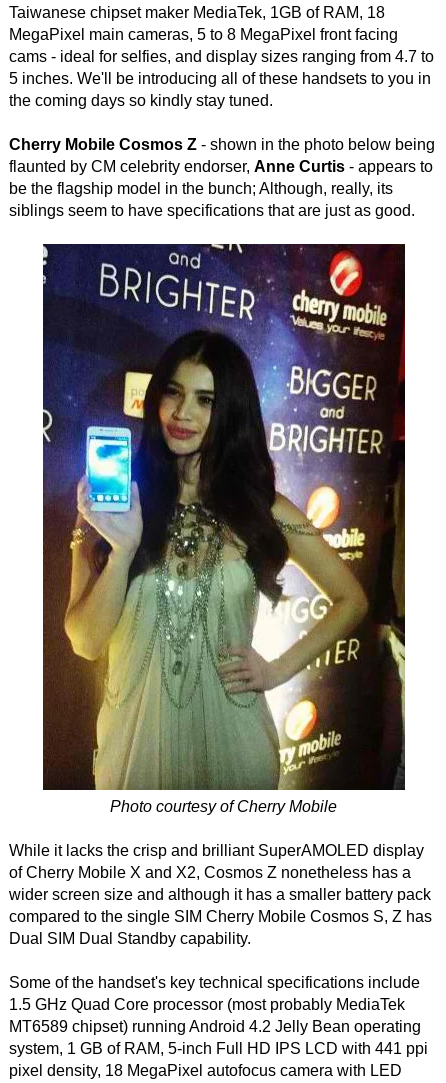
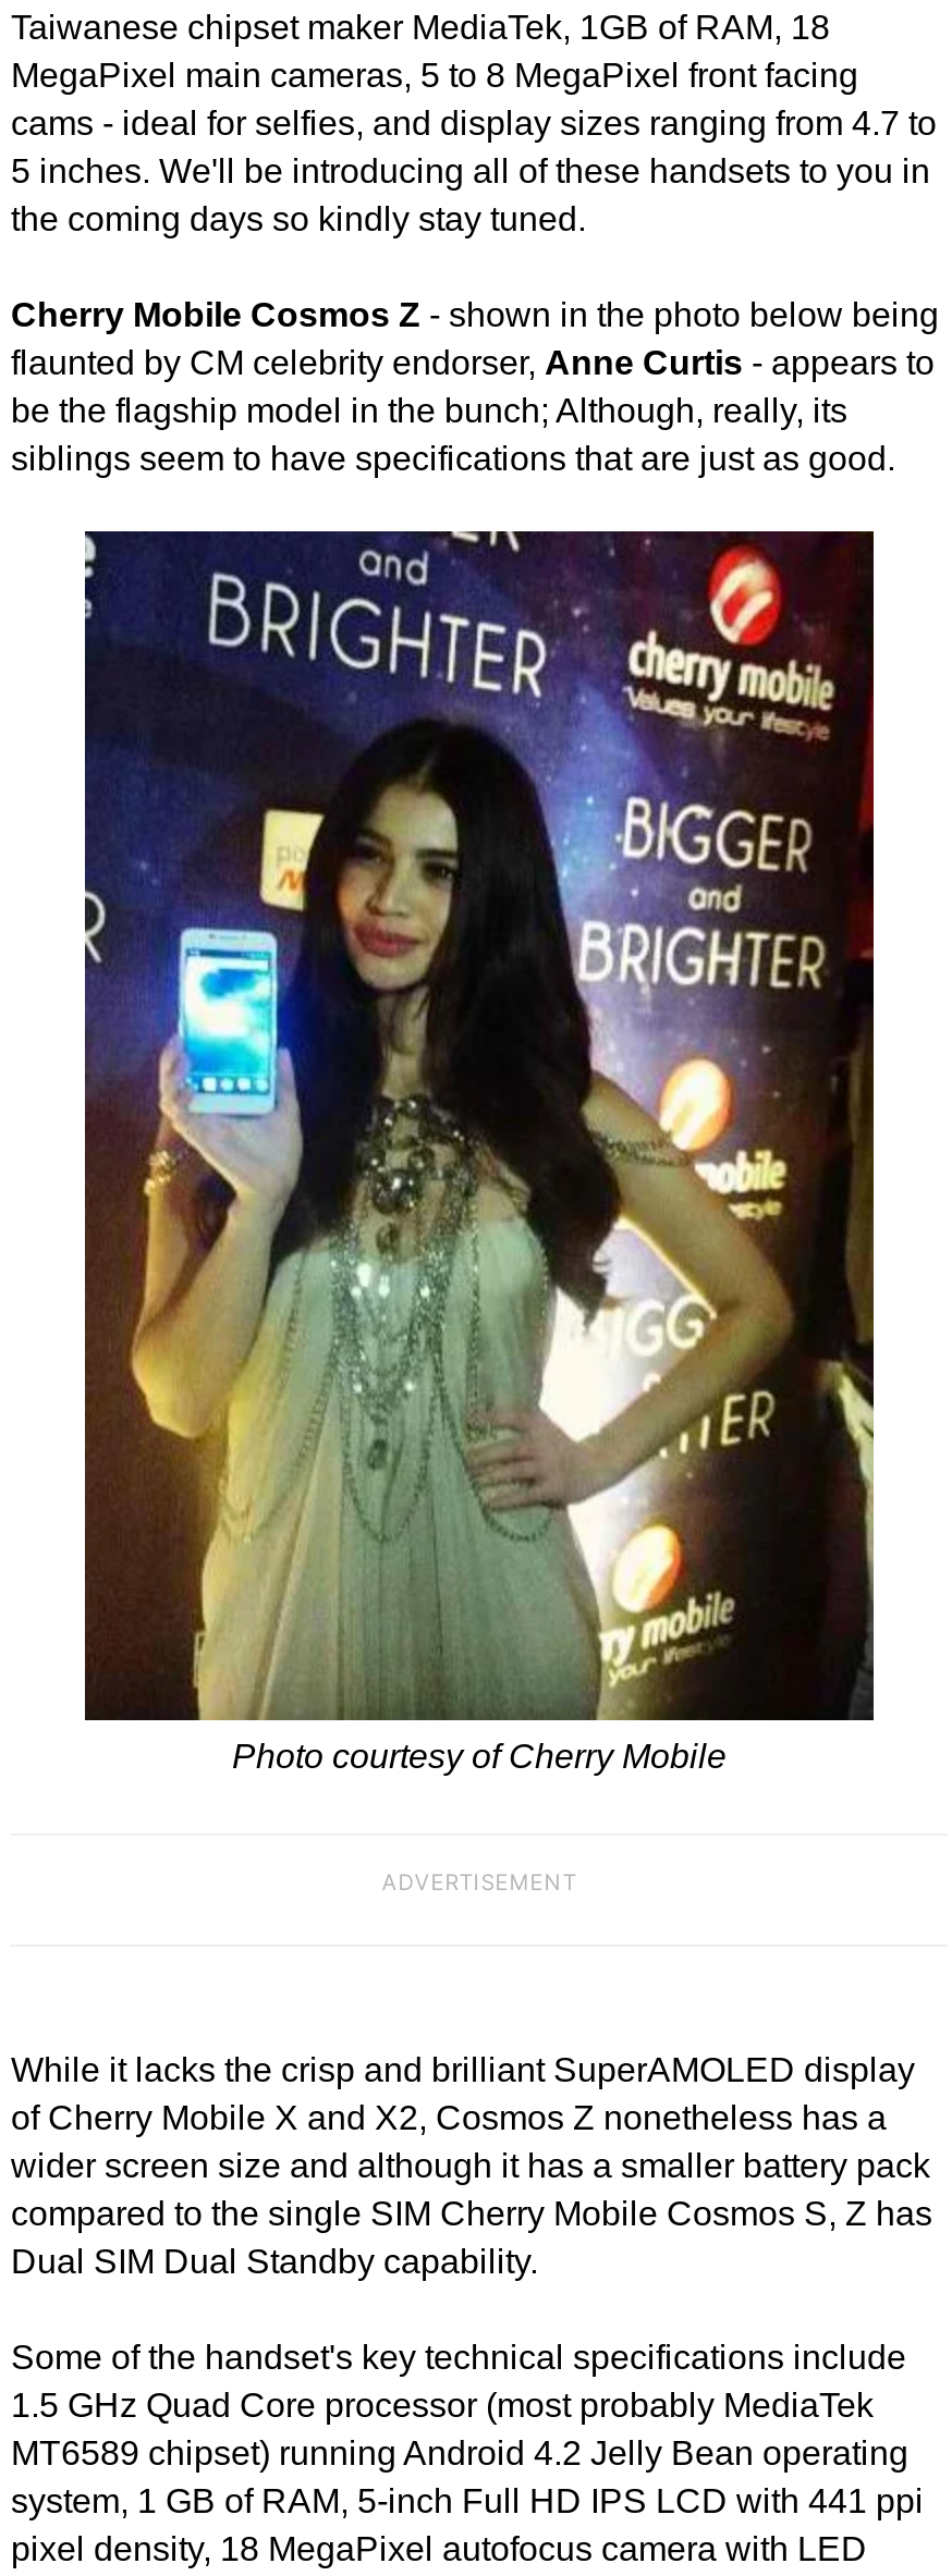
+ ADVERTISEMENT
